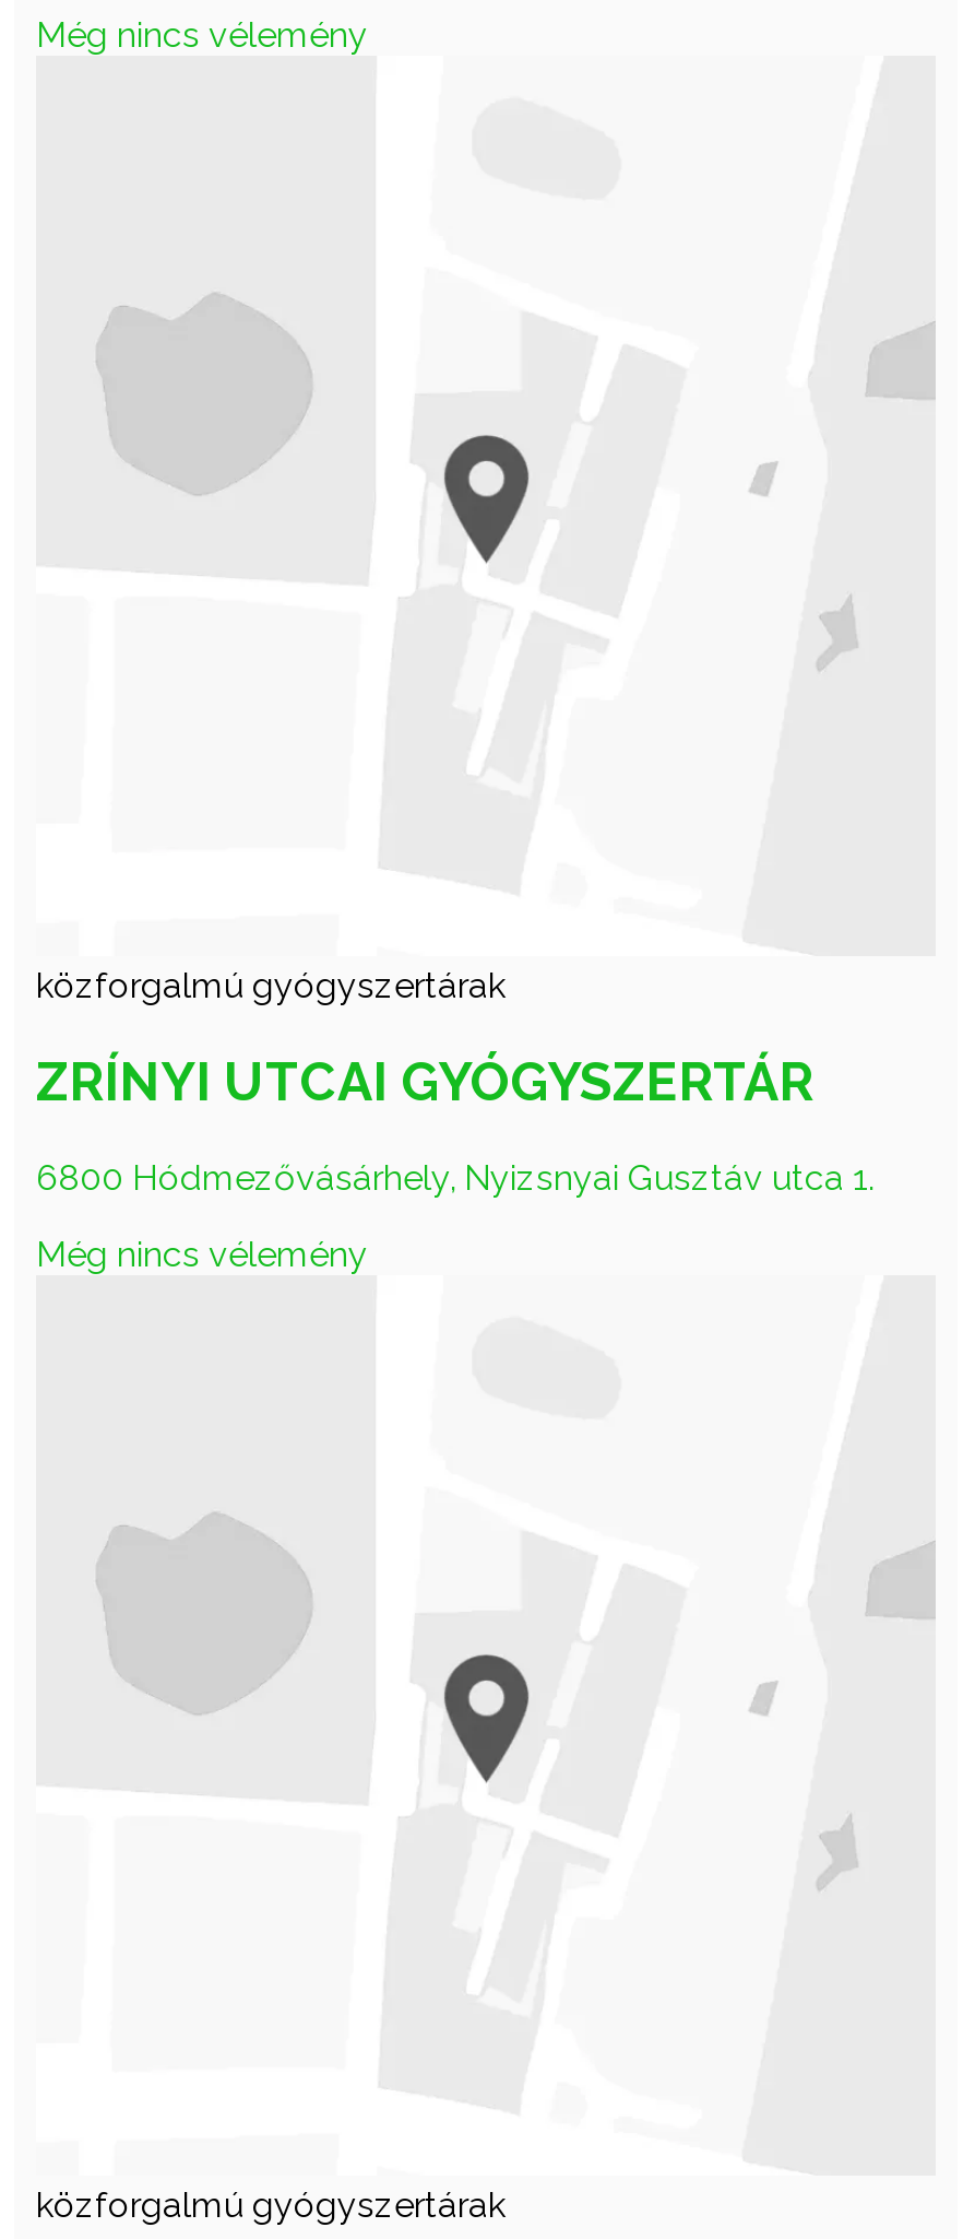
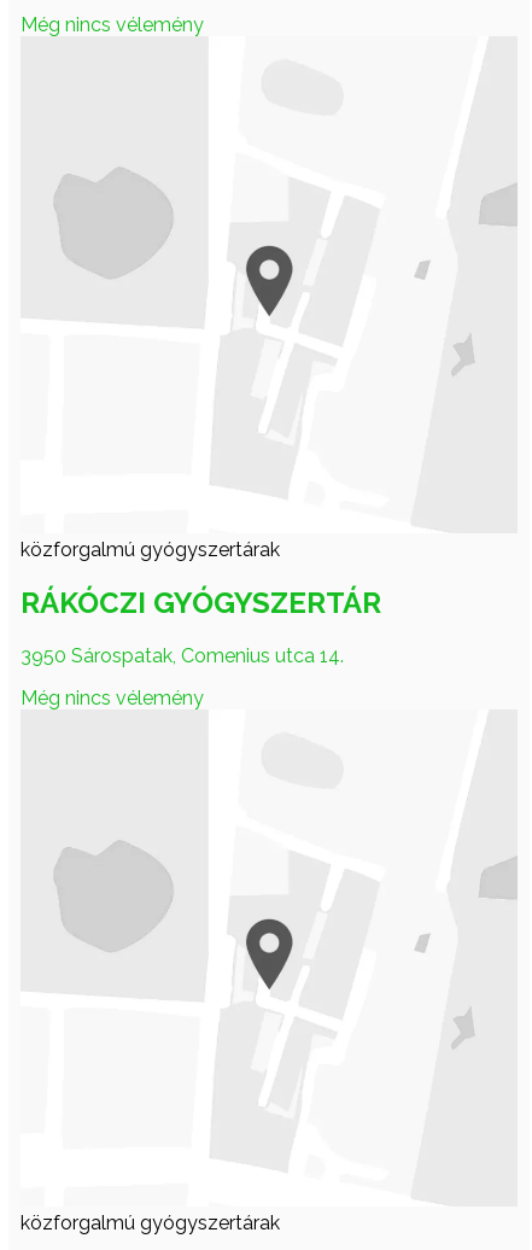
- ZRÍNYI UTCAI GYÓGYSZERTÁR
+ RÁKÓCZI GYÓGYSZERTÁR

- 6800 Hódmezővásárhely, Nyizsnyai Gusztáv utca 1.
+ 3950 Sárospatak, Comenius utca 14.
